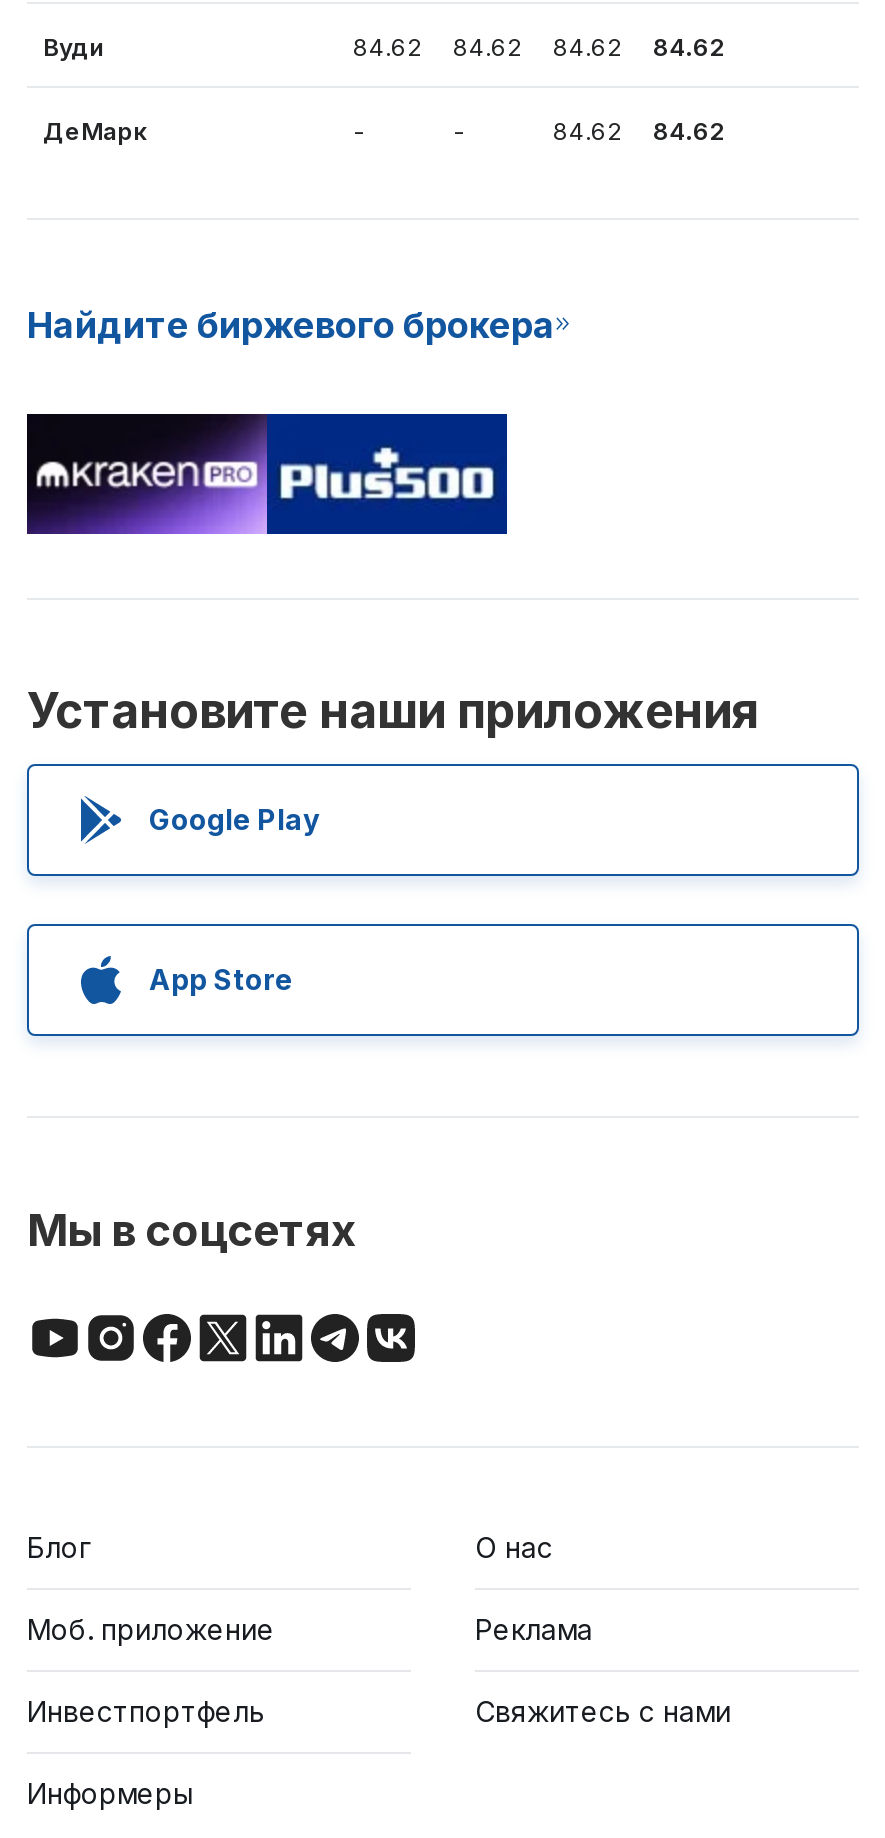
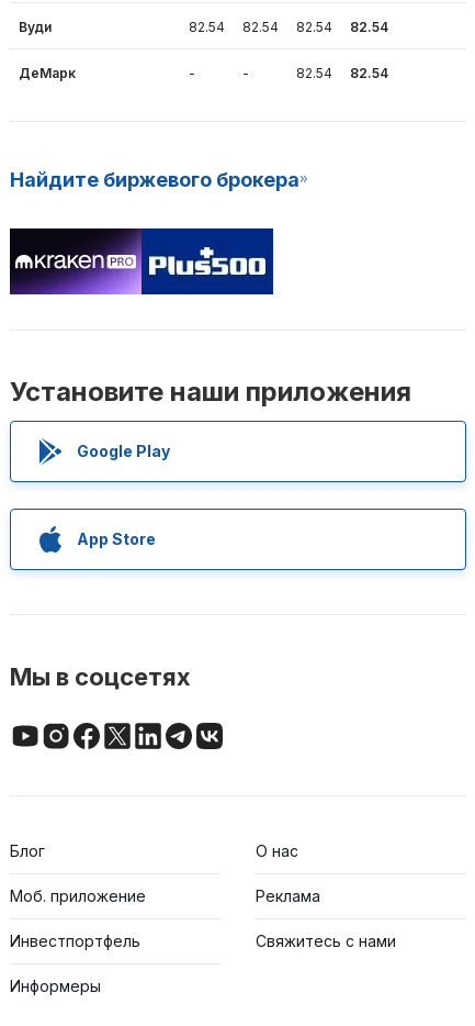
- 84.62
+ 82.54

- 84.62
+ 82.54

- 84.62
+ 82.54

- 84.62
+ 82.54

- 84.62
+ 82.54

- 84.62
+ 82.54
